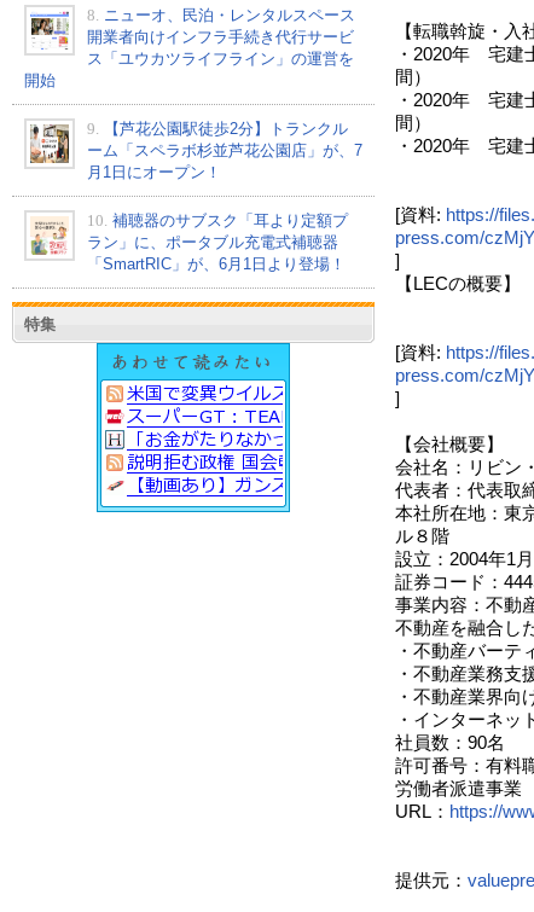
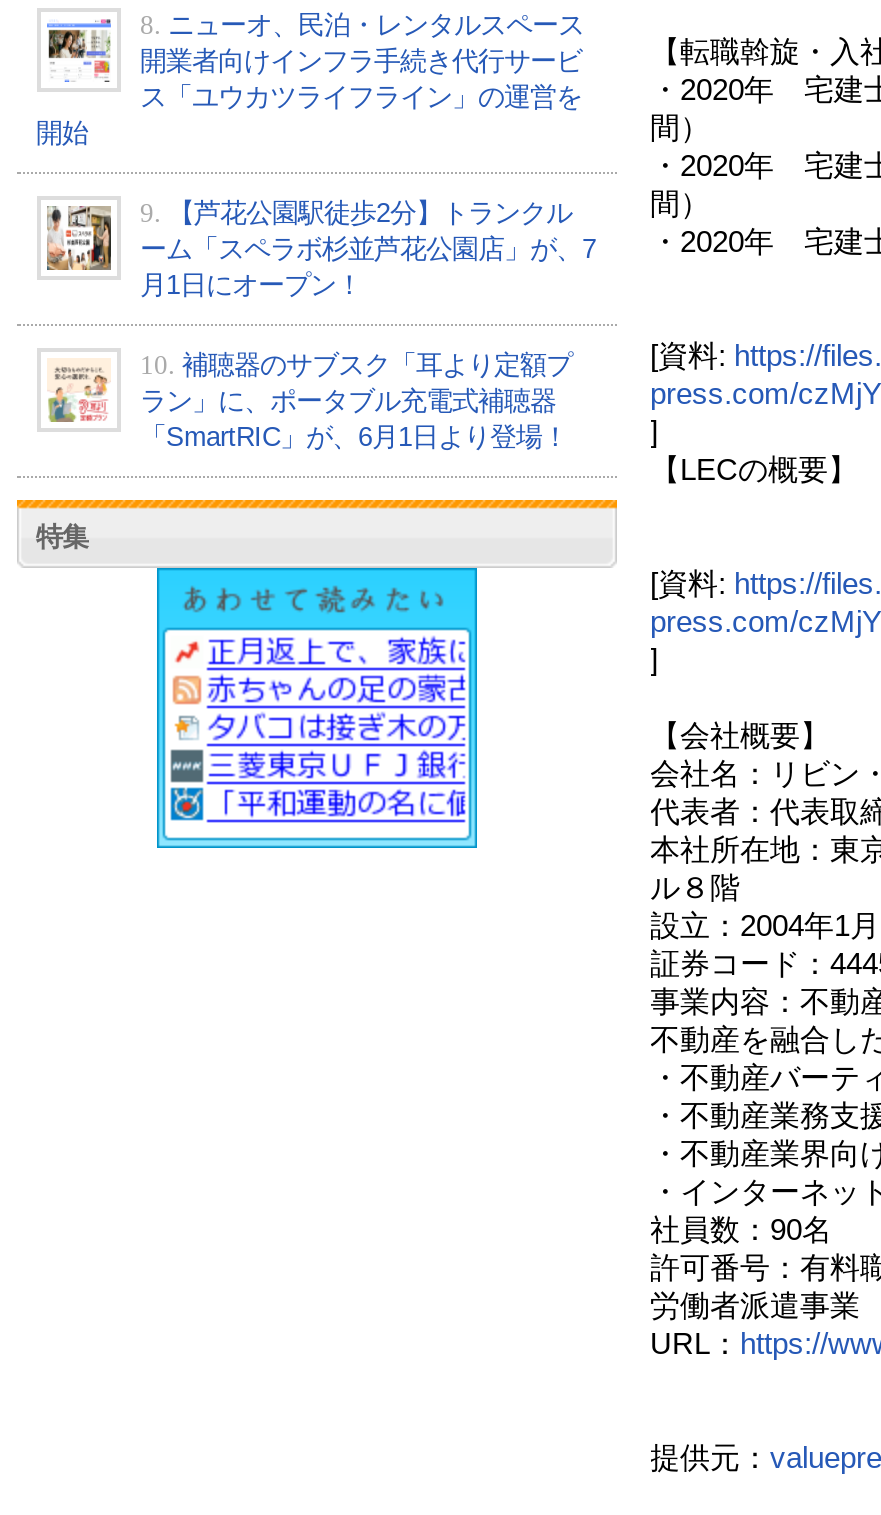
- [image]
+ [image]
